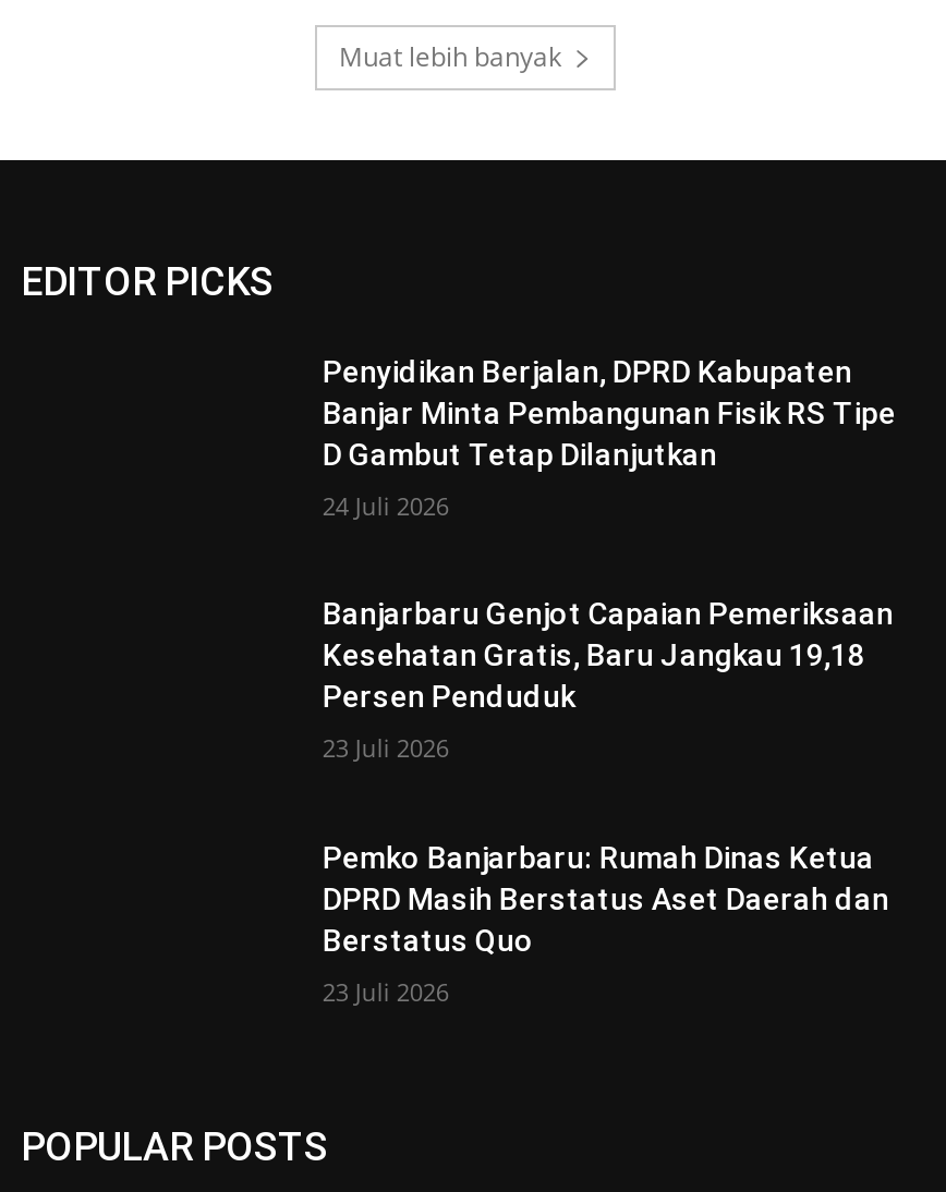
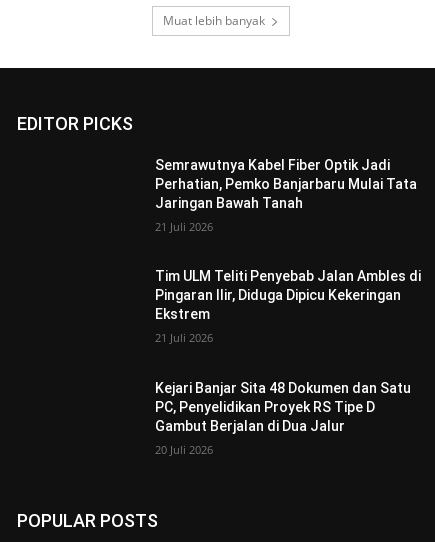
- Penyidikan Berjalan, DPRD Kabupaten
- Banjar Minta Pembangunan Fisik RS Tipe
- D Gambut Tetap Dilanjutkan
+ Semrawutnya Kabel Fiber Optik Jadi
+ Perhatian, Pemko Banjarbaru Mulai Tata
+ Jaringan Bawah Tanah

- 24 Juli 2026
+ 21 Juli 2026

- Banjarbaru Genjot Capaian Pemeriksaan
- Kesehatan Gratis, Baru Jangkau 19,18
- Persen Penduduk
+ Tim ULM Teliti Penyebab Jalan Ambles di
+ Pingaran Ilir, Diduga Dipicu Kekeringan
+ Ekstrem

- 23 Juli 2026
+ 21 Juli 2026

- Pemko Banjarbaru: Rumah Dinas Ketua
- DPRD Masih Berstatus Aset Daerah dan
- Berstatus Quo
+ Kejari Banjar Sita 48 Dokumen dan Satu
+ PC, Penyelidikan Proyek RS Tipe D
+ Gambut Berjalan di Dua Jalur

- 23 Juli 2026
+ 20 Juli 2026
